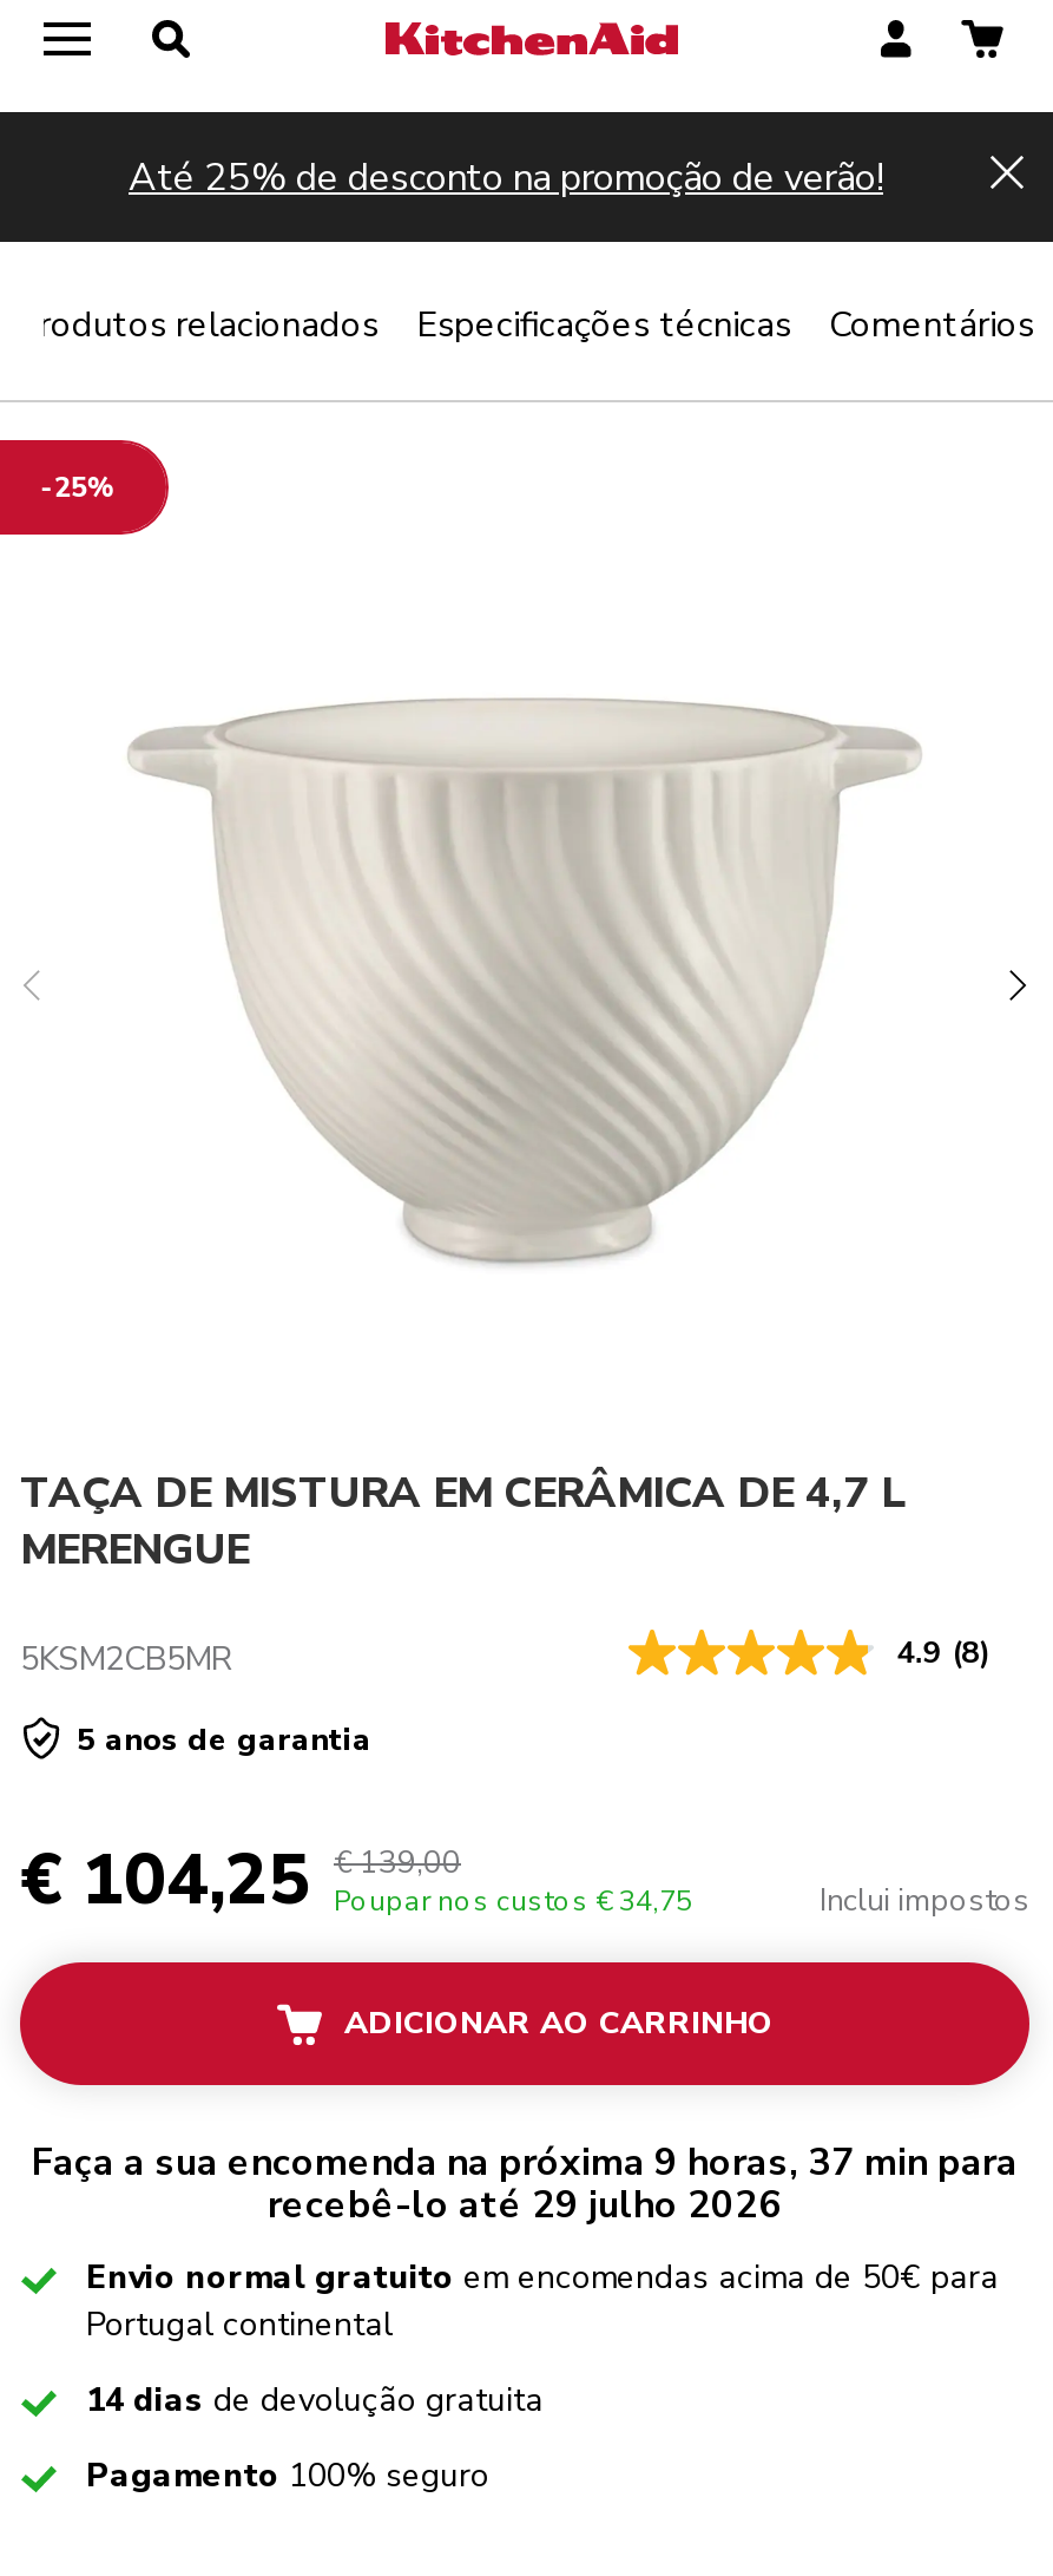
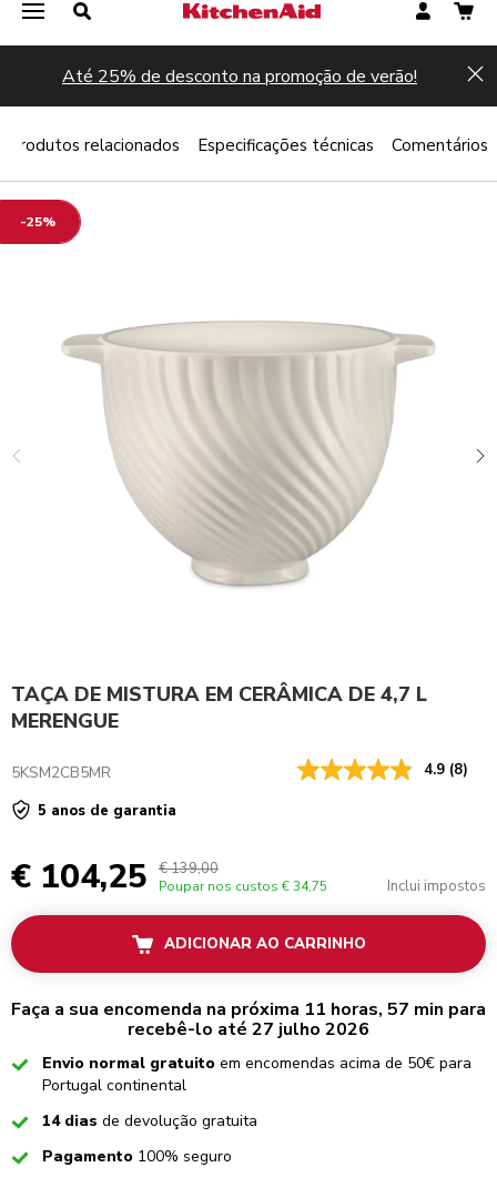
- Faça a sua encomenda na próxima 9 horas, 37 min para
+ Faça a sua encomenda na próxima 11 horas, 57 min para

- recebê-lo até 29 julho 2026
+ recebê-lo até 27 julho 2026
